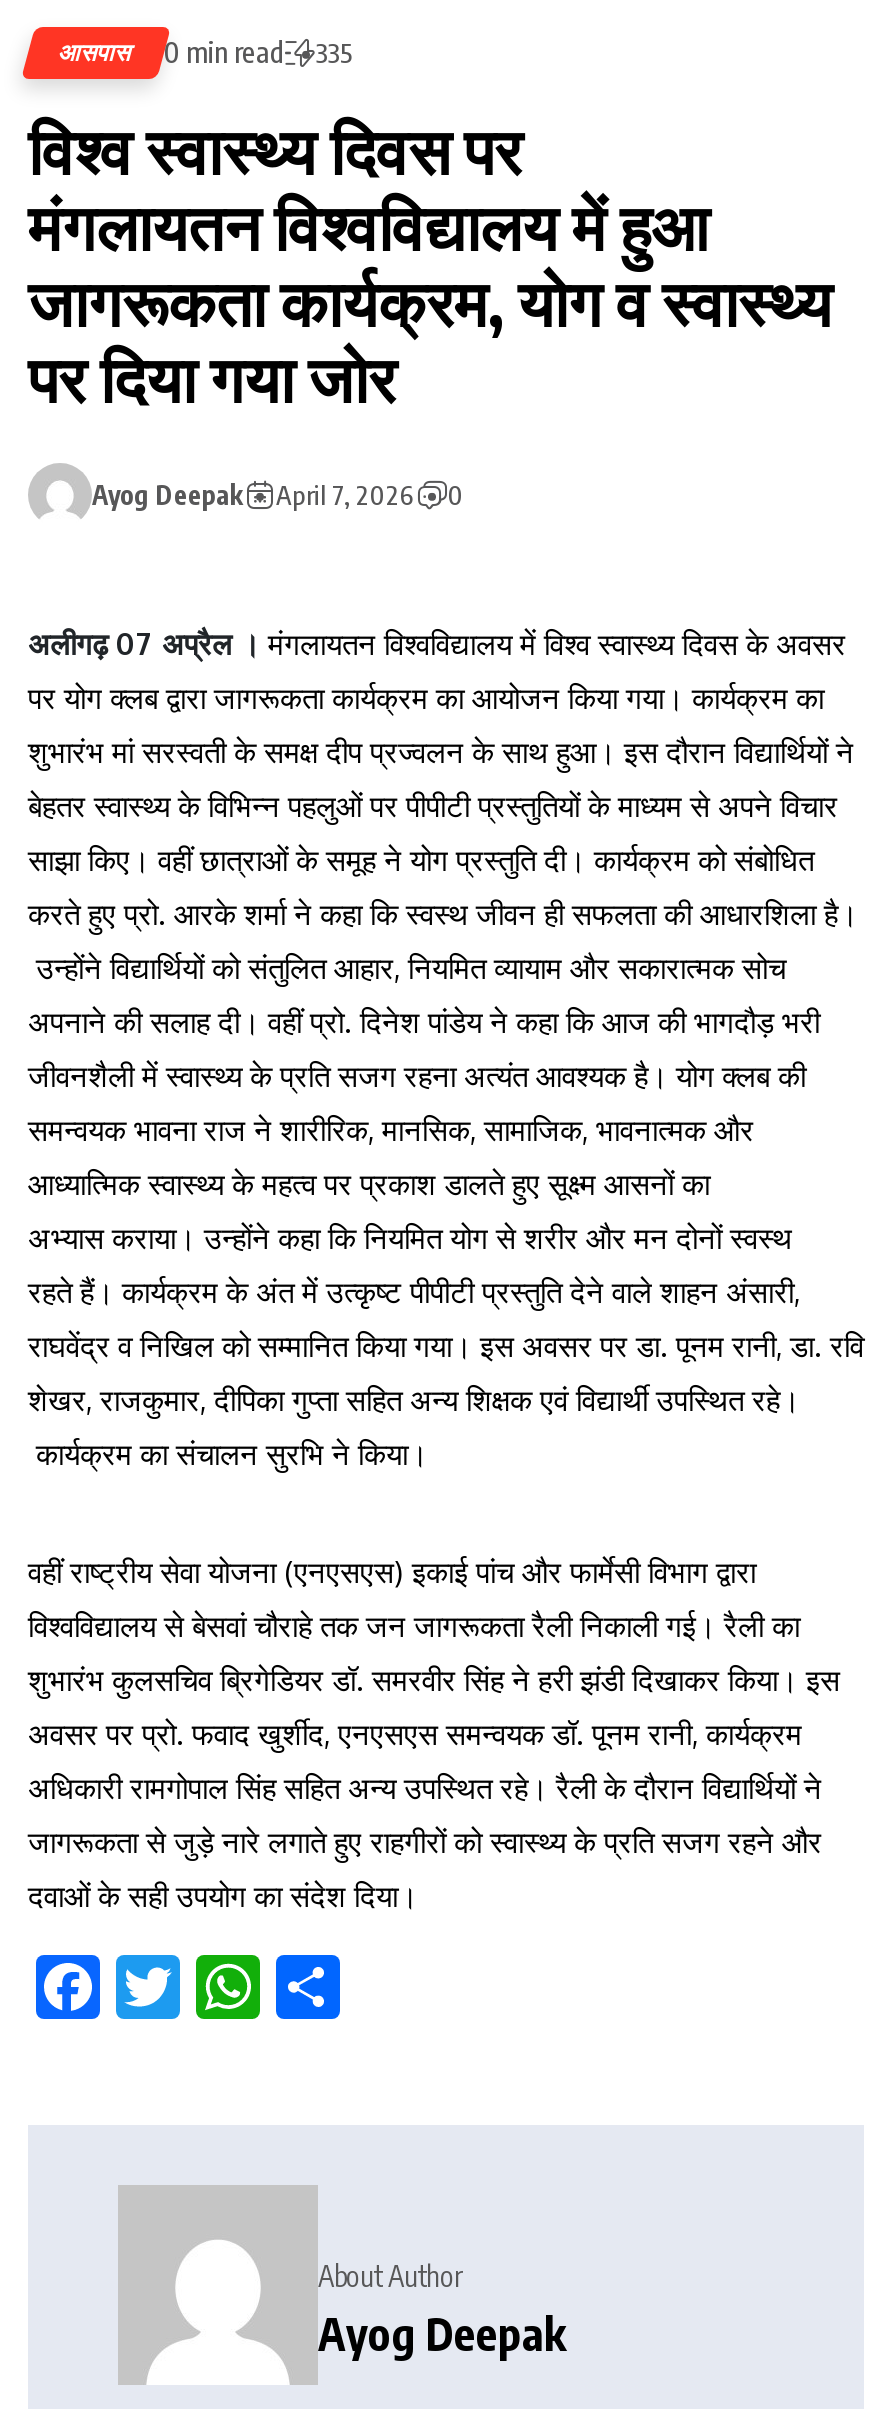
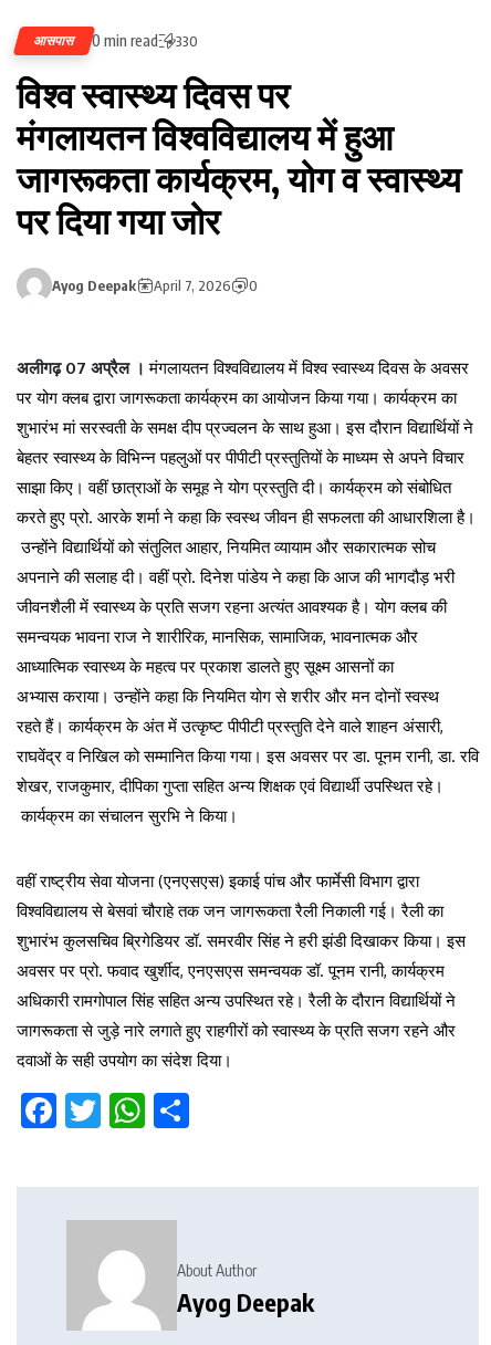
- आसपास 0 min read 335
+ आसपास 0 min read 330
